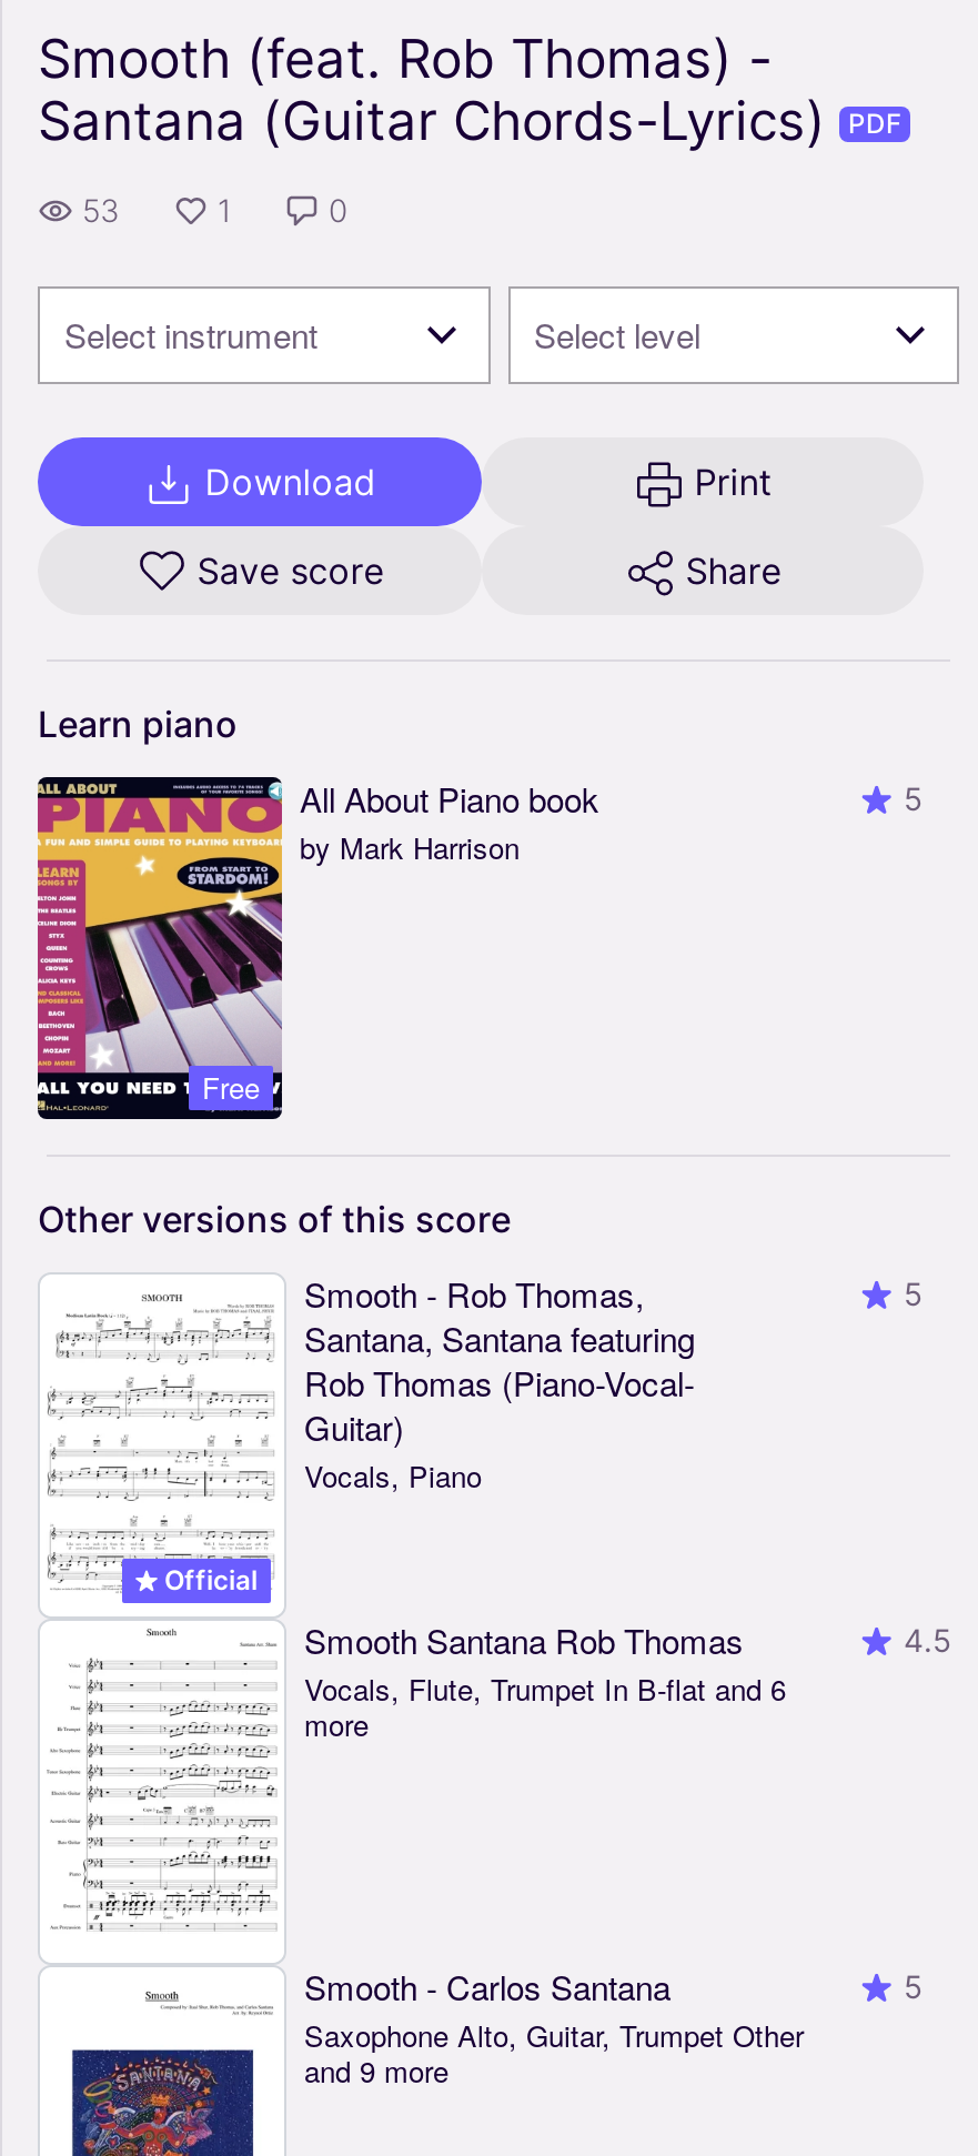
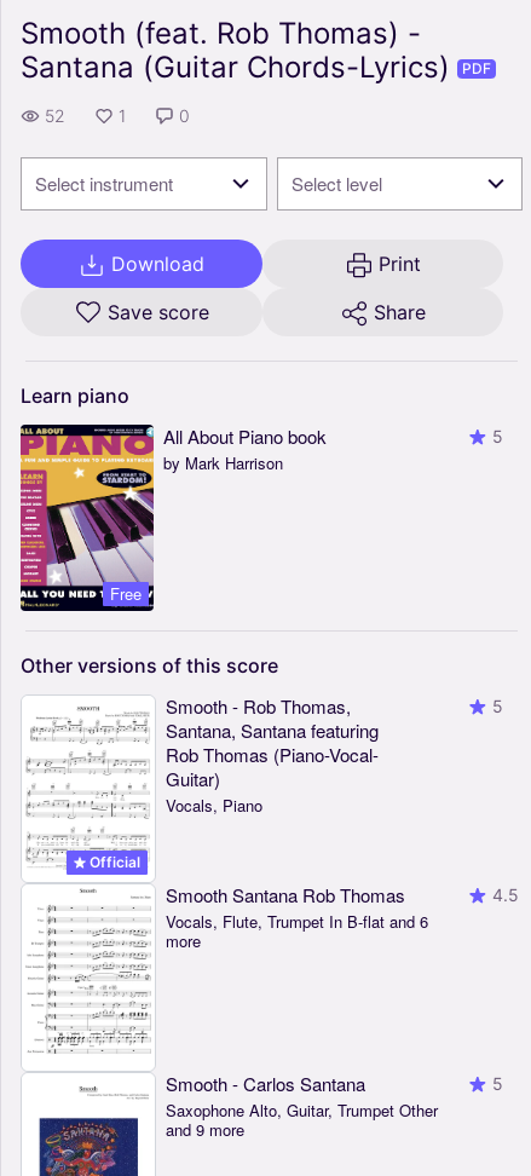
- 53
+ 52
